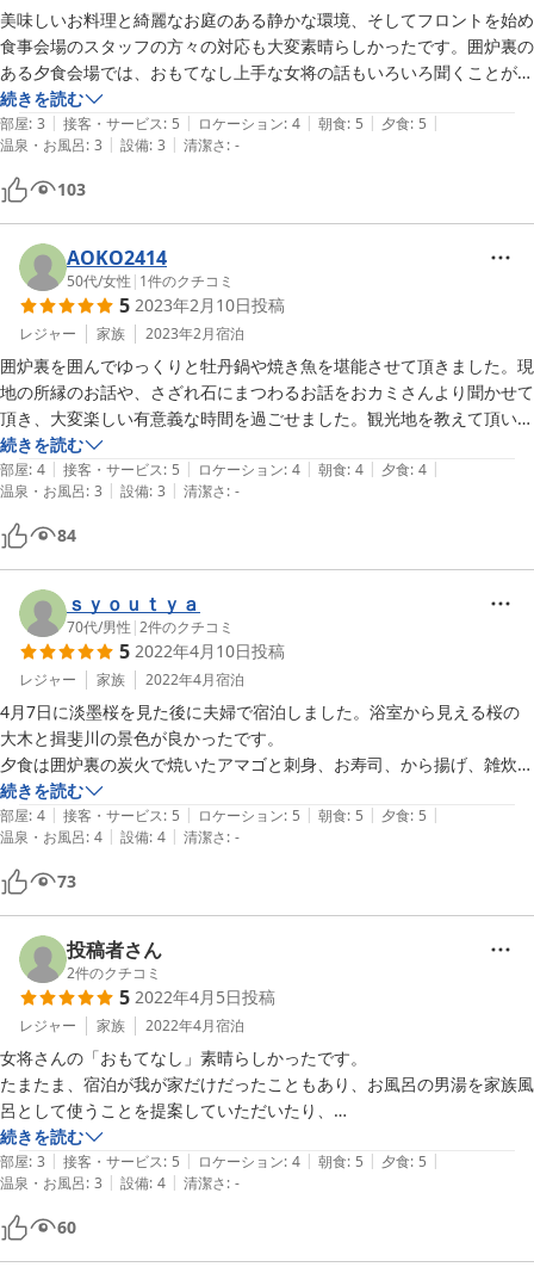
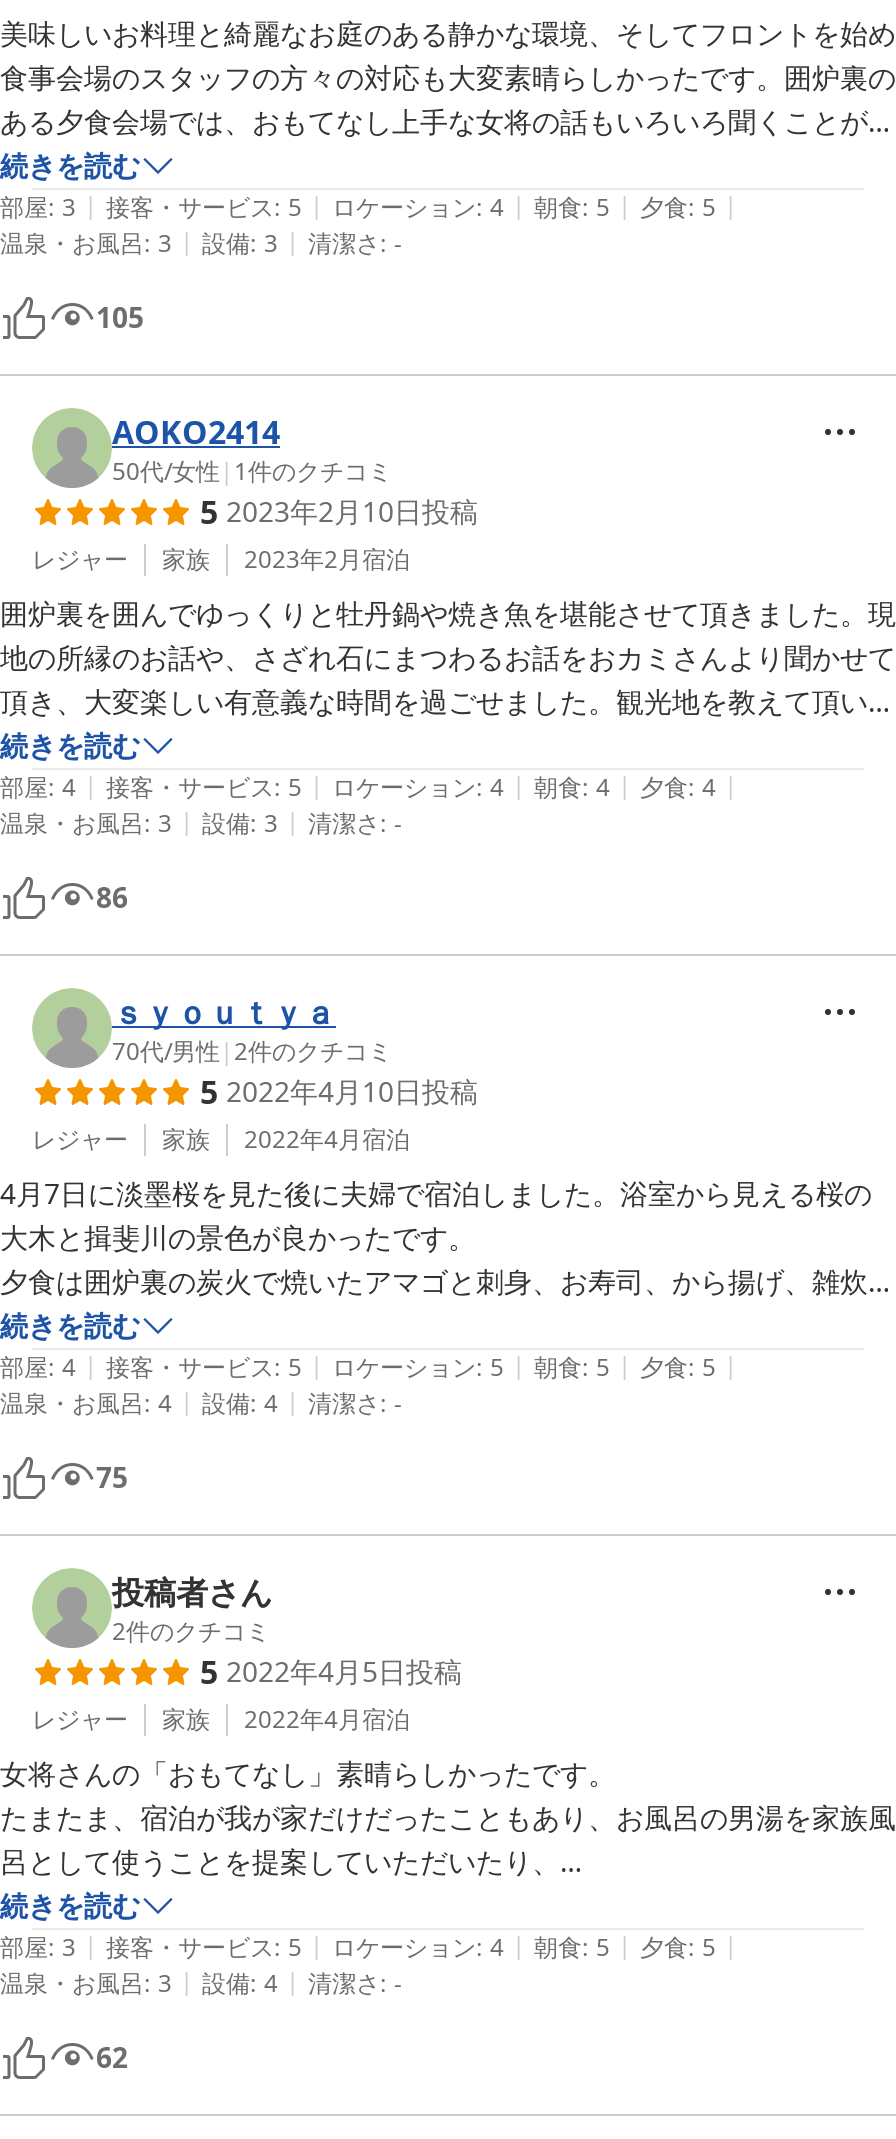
- 103
+ 105

- 84
+ 86

- 73
+ 75

- 60
+ 62
